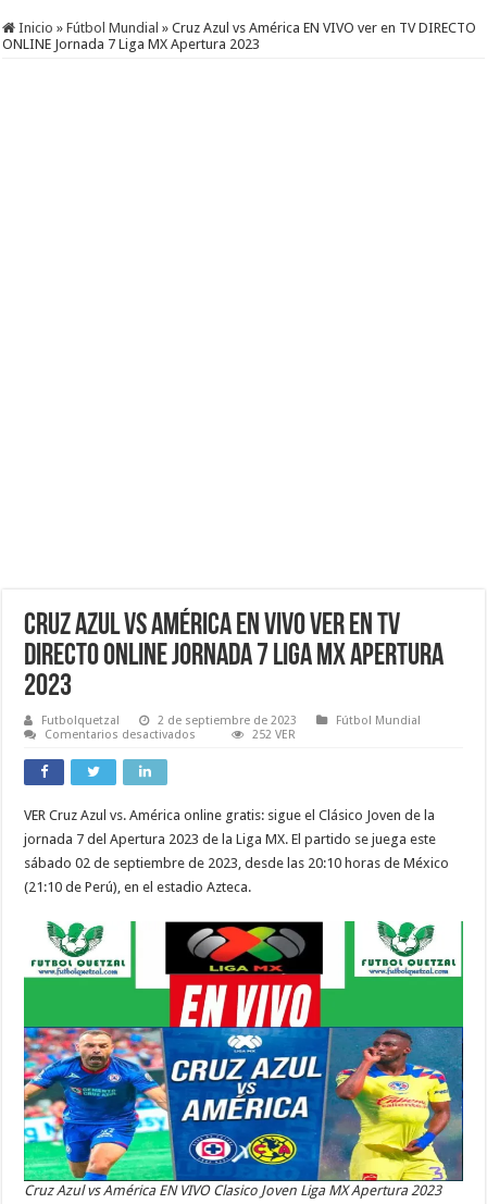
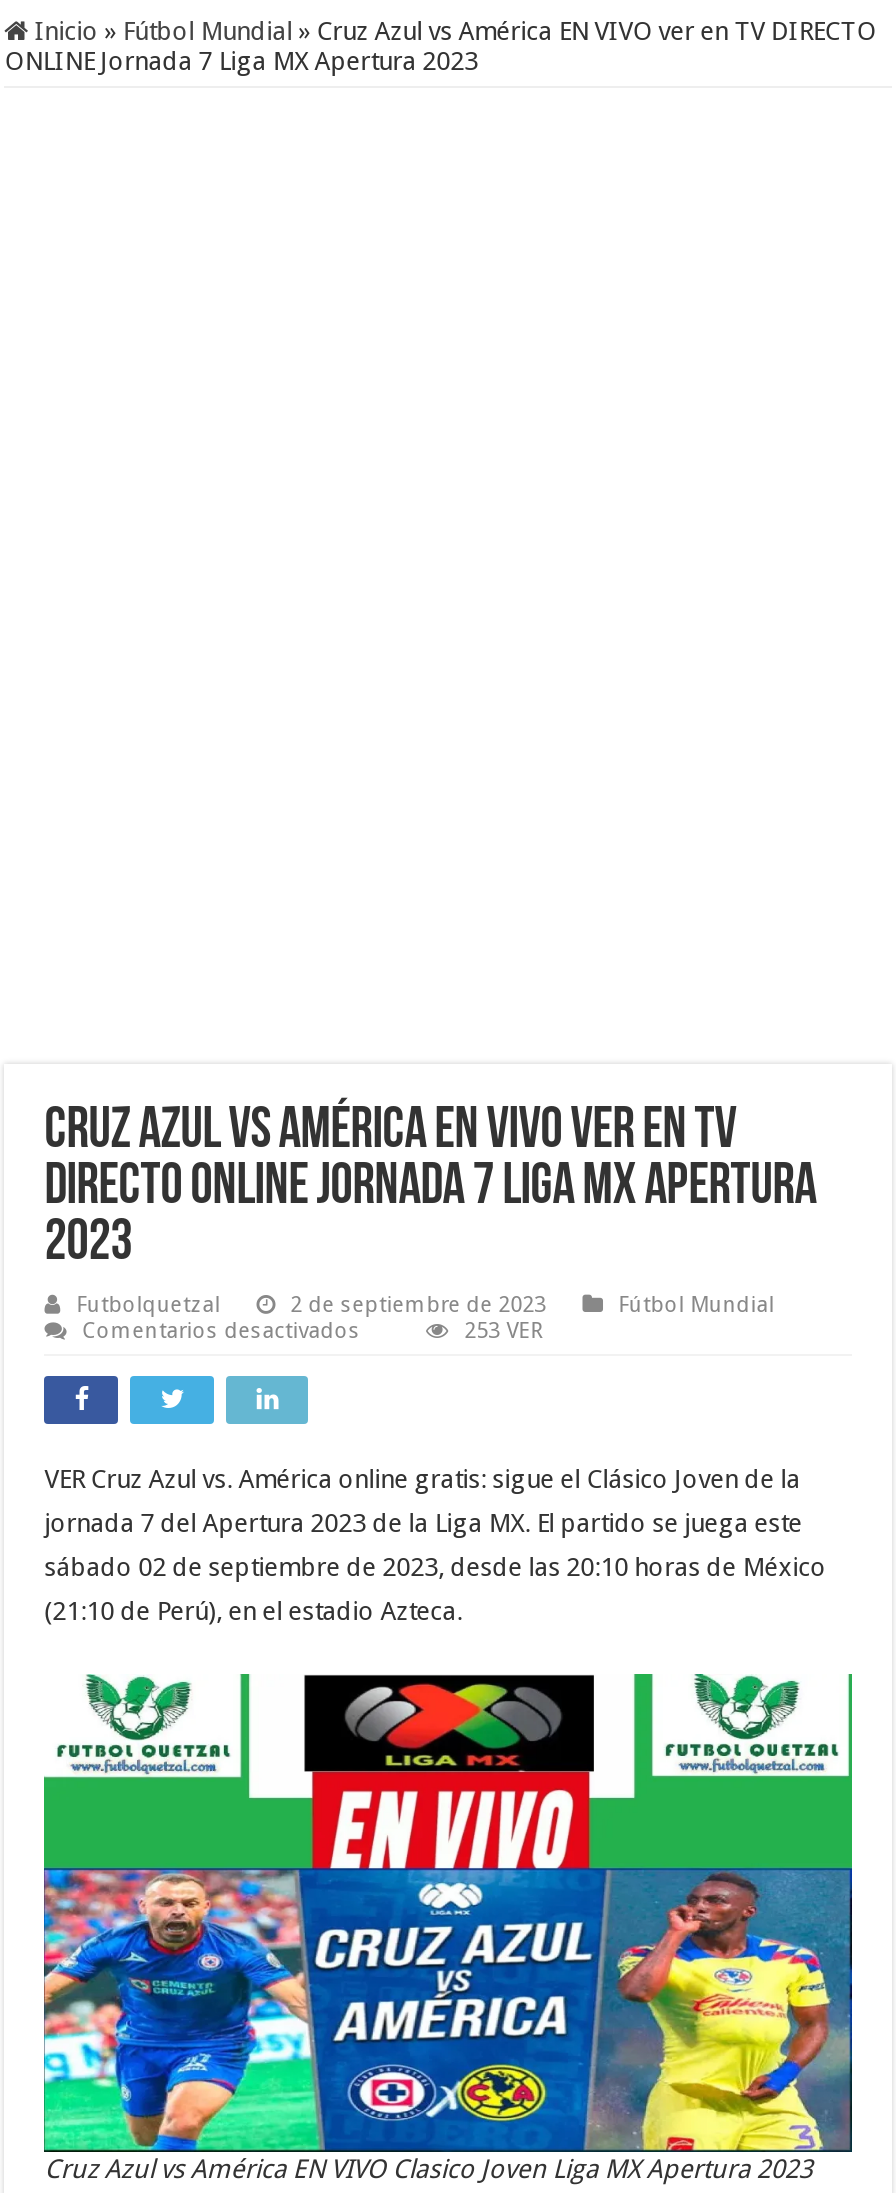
- 252 VER
+ 253 VER
